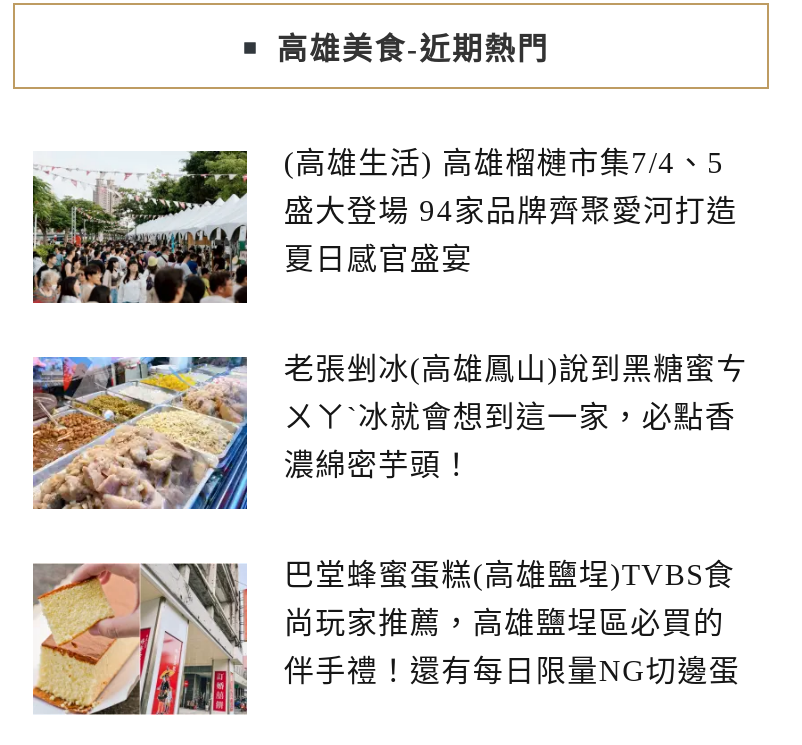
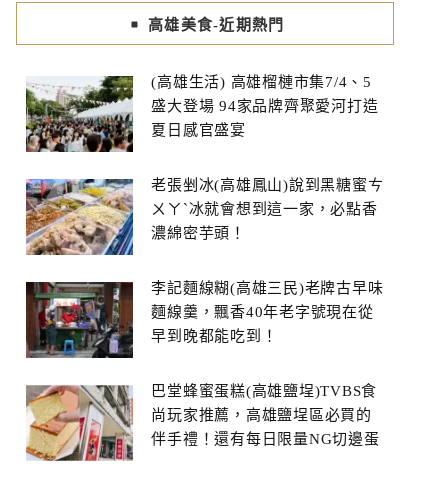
+ [image]
+ 李記麵線糊(高雄三民)老牌古早味
+ 麵線羹，飄香40年老字號現在從
+ 早到晚都能吃到！
